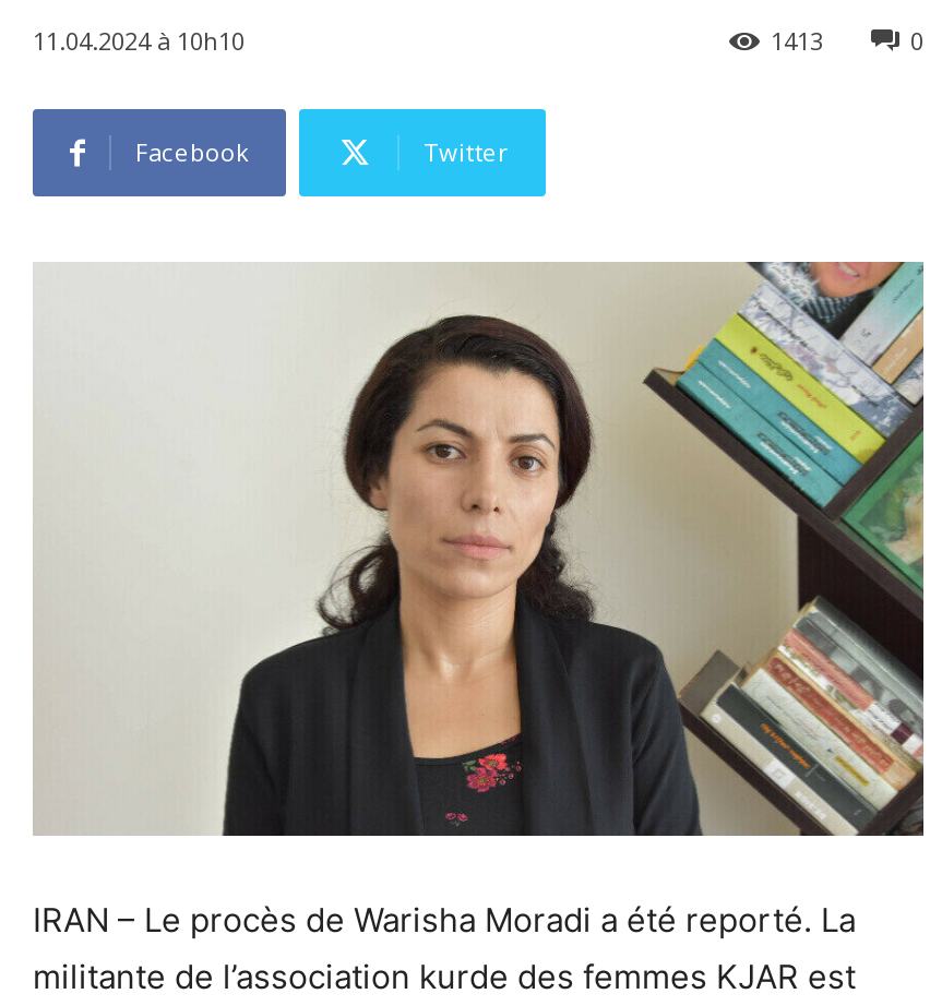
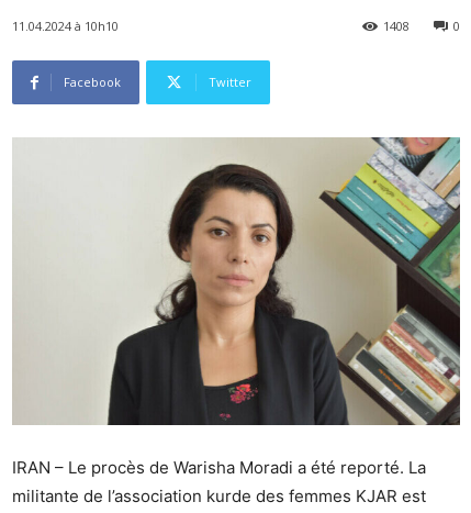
- 1413
+ 1408
